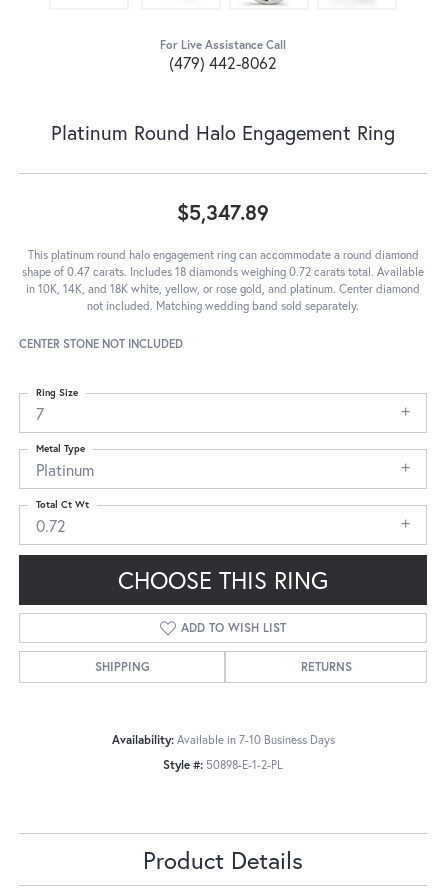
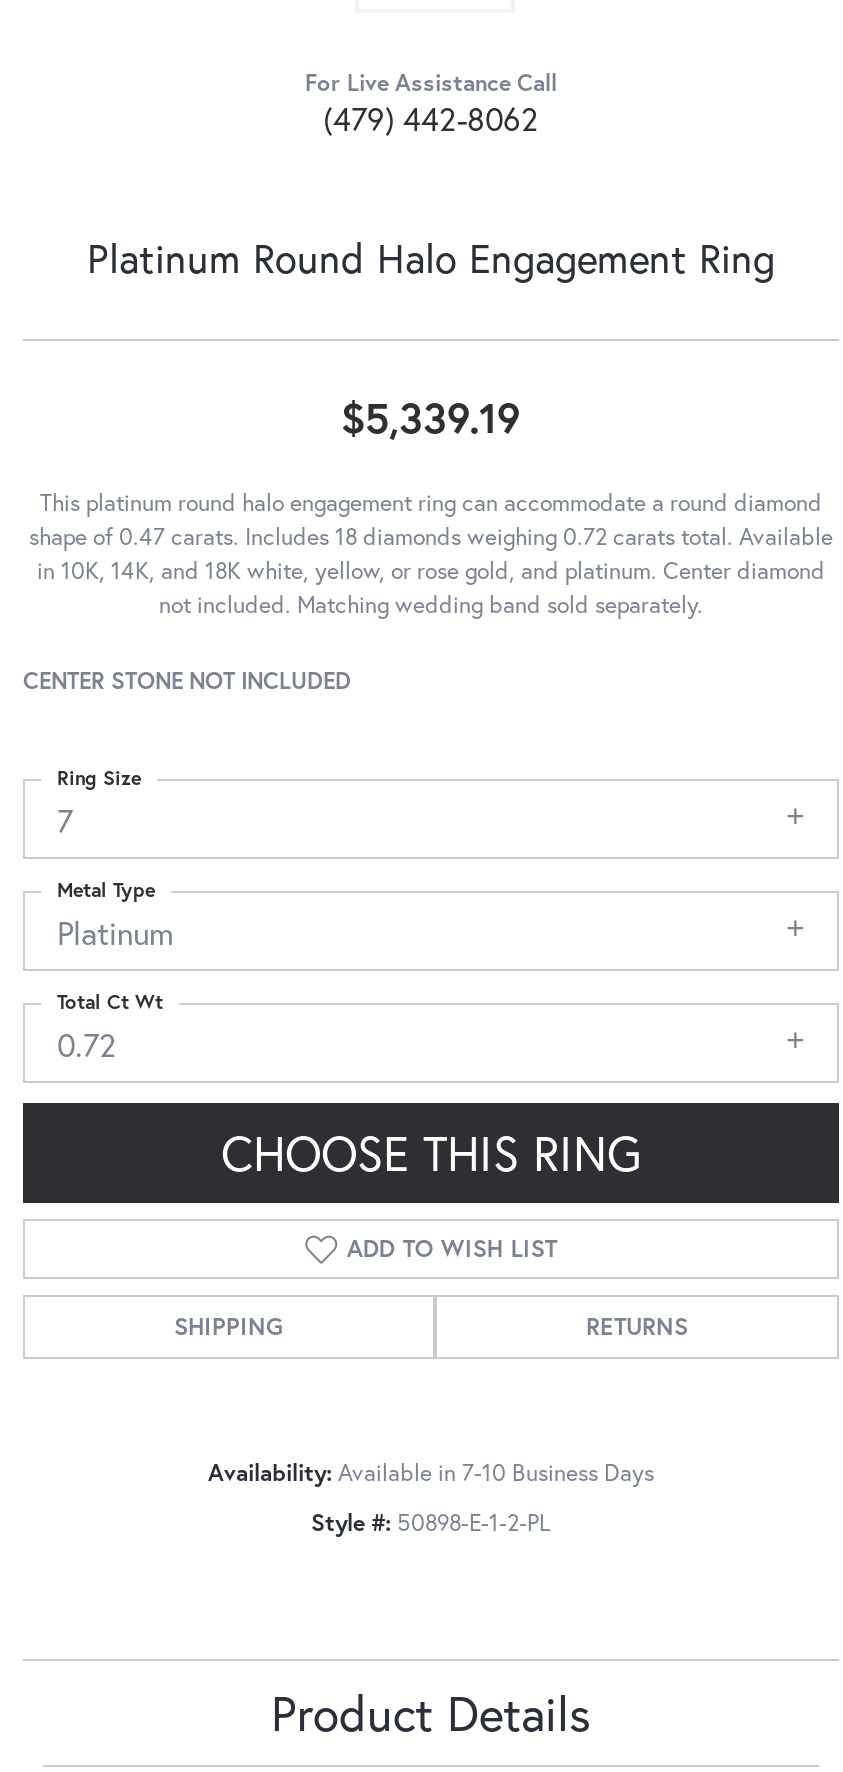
- $5,347.89
+ $5,339.19
